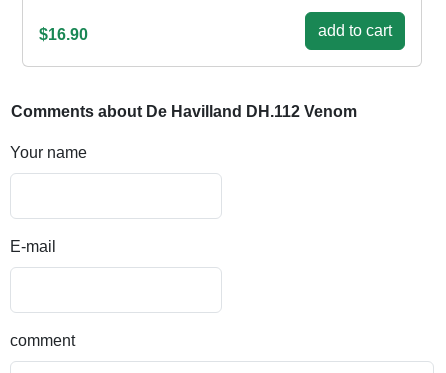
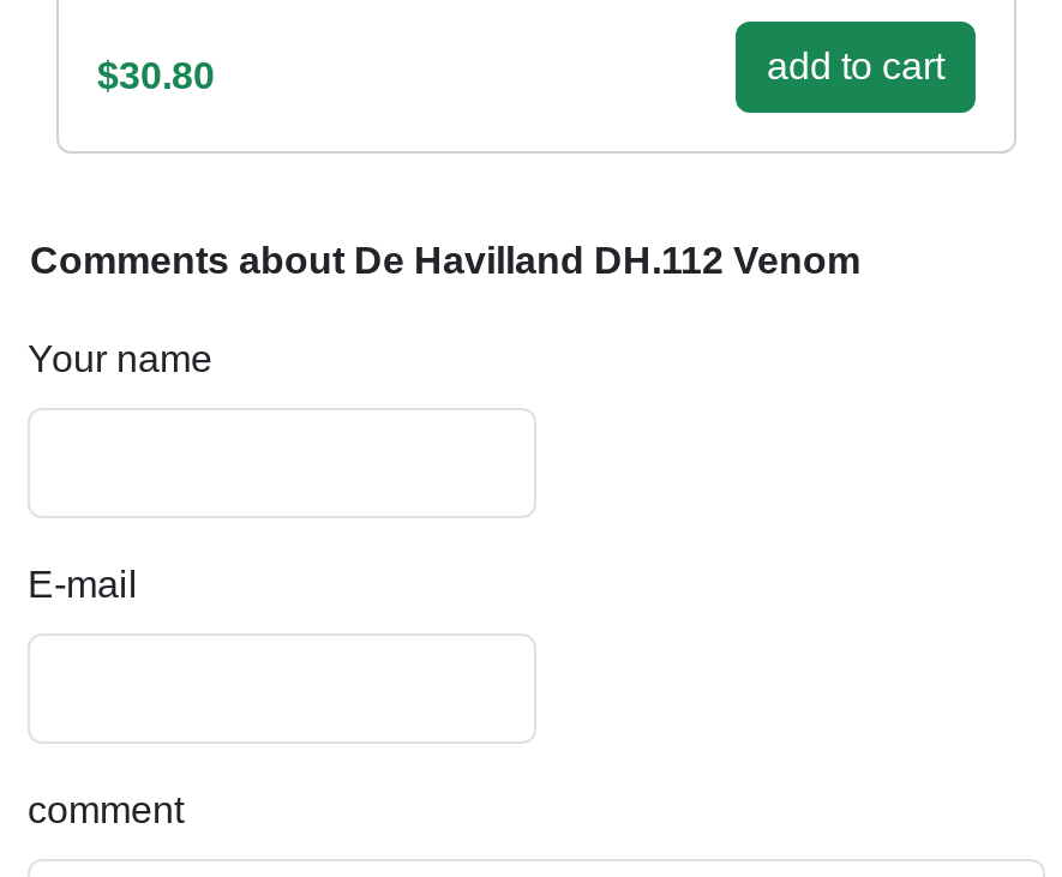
- $16.90
+ $30.80
